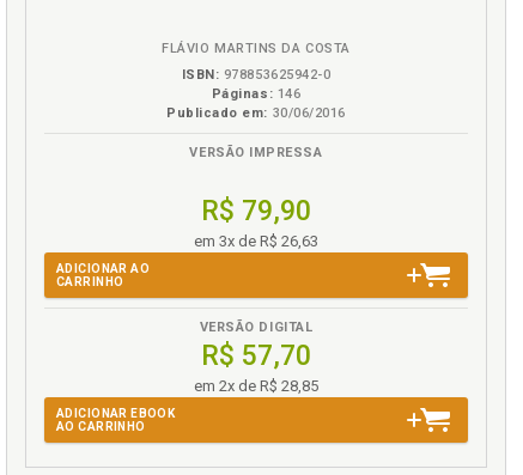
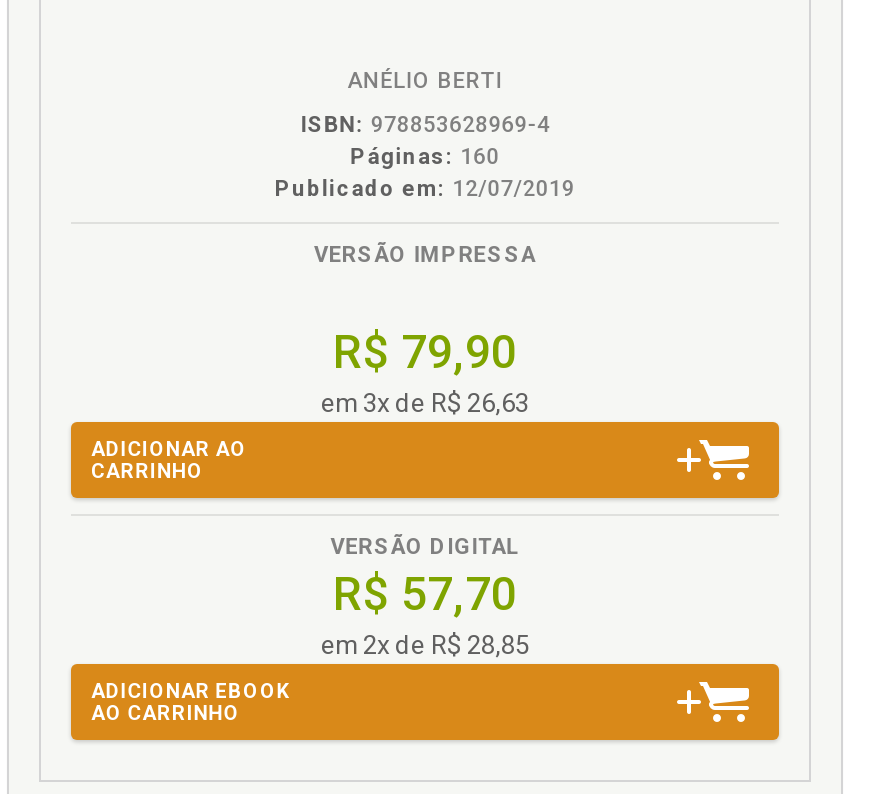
- FLÁVIO MARTINS DA COSTA
+ ANÉLIO BERTI

- ISBN: 978853625942-0
- Páginas: 146
- Publicado em: 30/06/2016
+ ISBN: 978853628969-4
+ Páginas: 160
+ Publicado em: 12/07/2019
